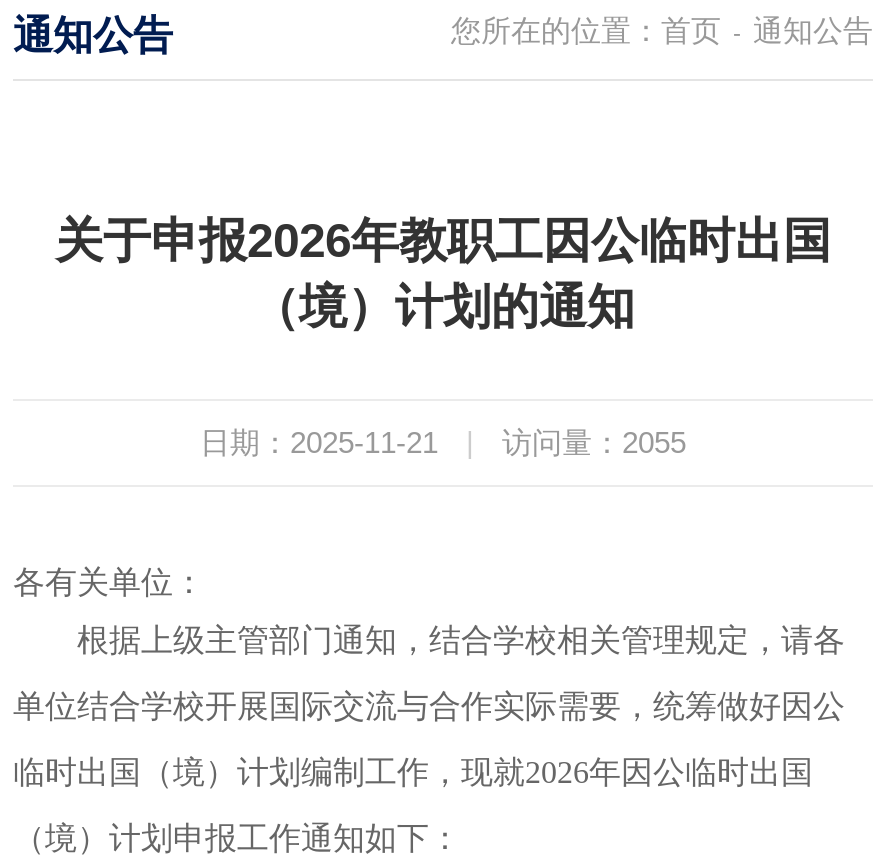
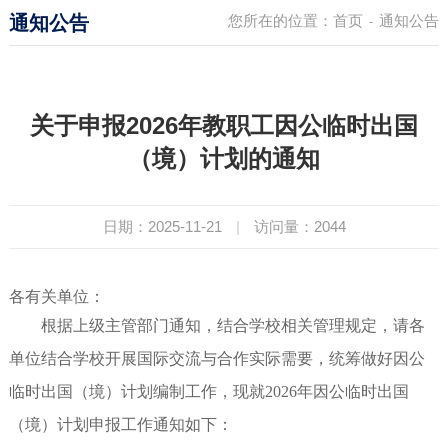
- 访问量：2055
+ 访问量：2044
